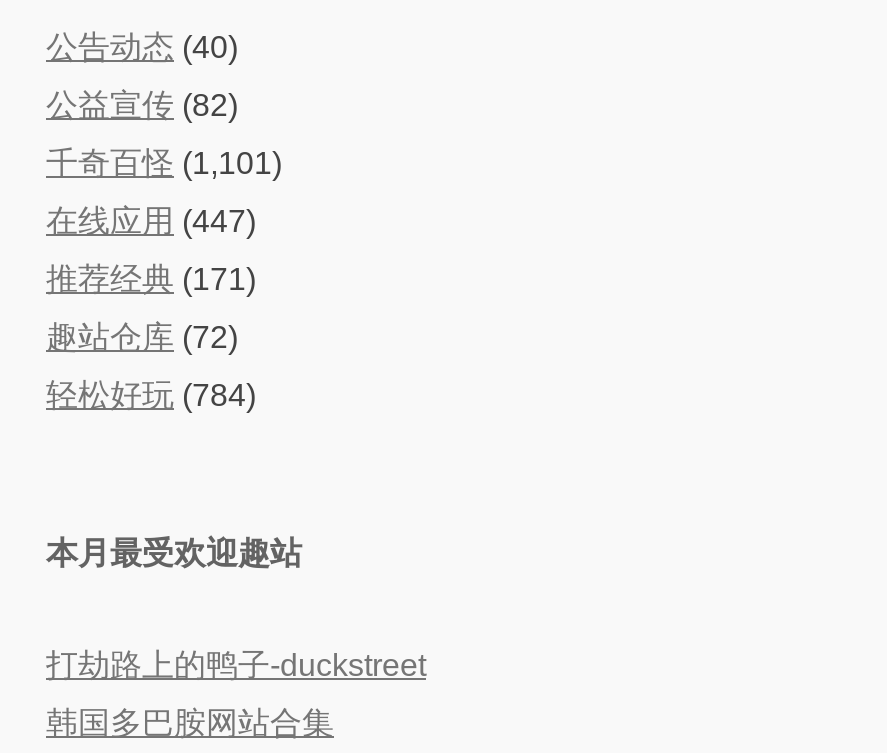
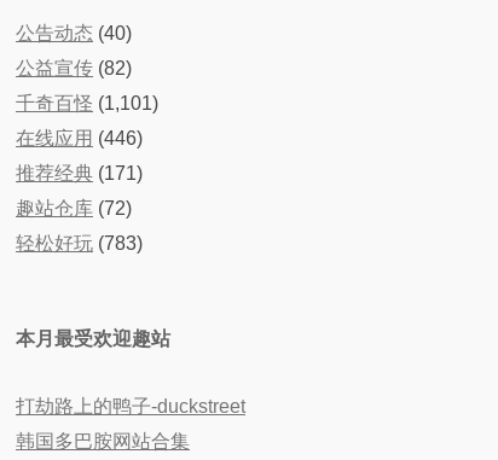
- 在线应用(447)
+ 在线应用(446)

- 轻松好玩(784)
+ 轻松好玩(783)
